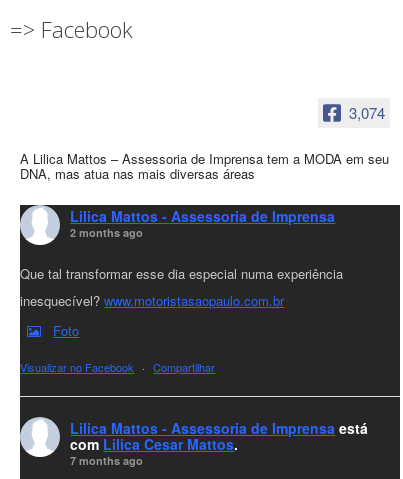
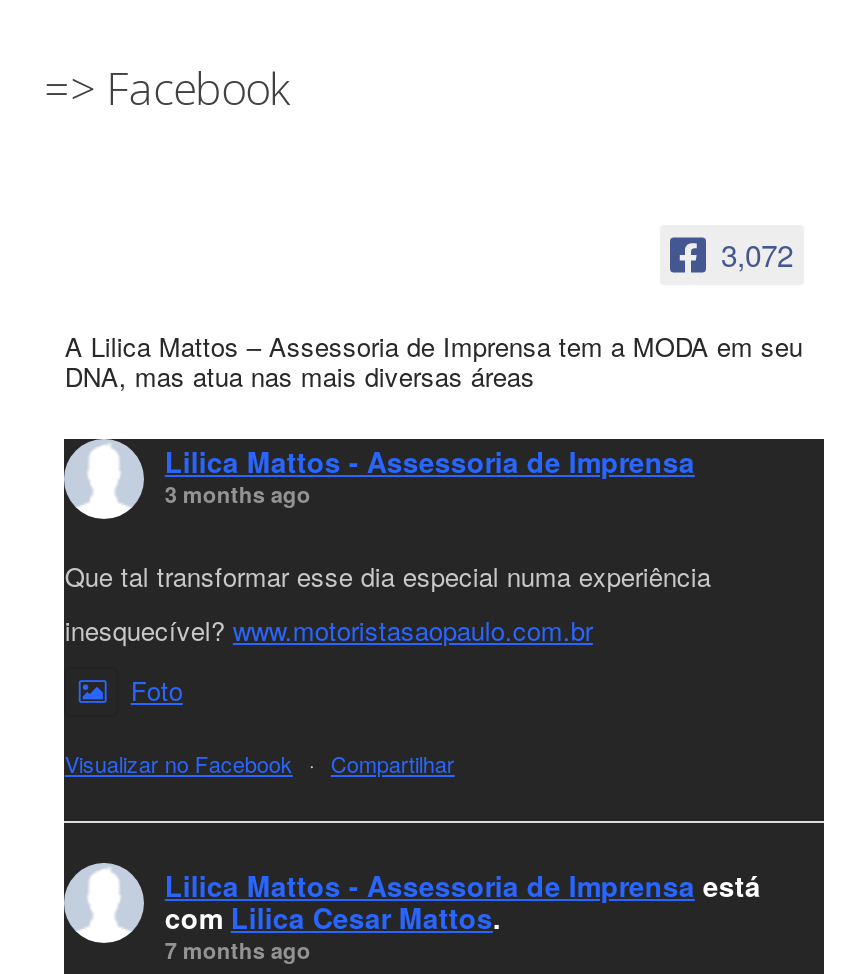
- 3,074
+ 3,072

- 2 months ago
+ 3 months ago
